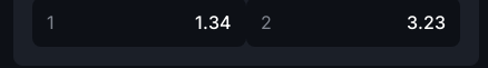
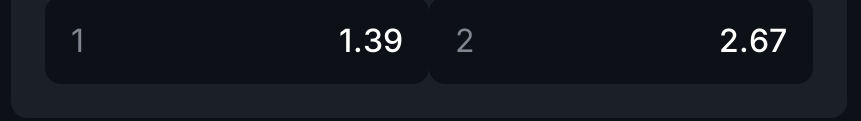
- 1.34 2
+ 1.39 2

- 3.23
+ 2.67
